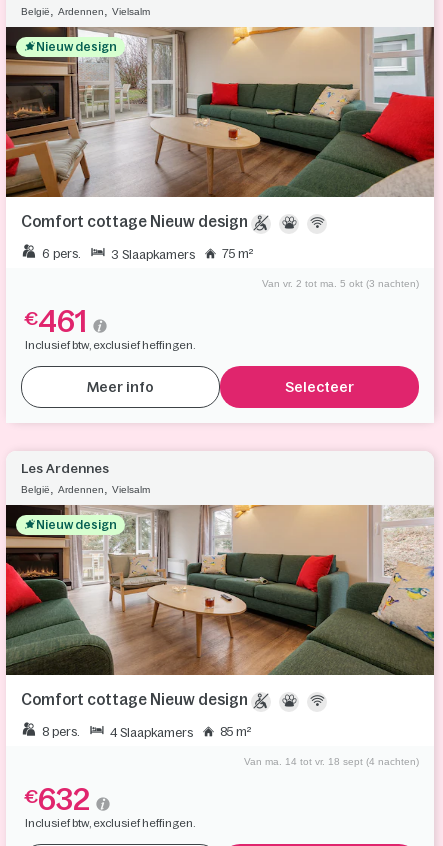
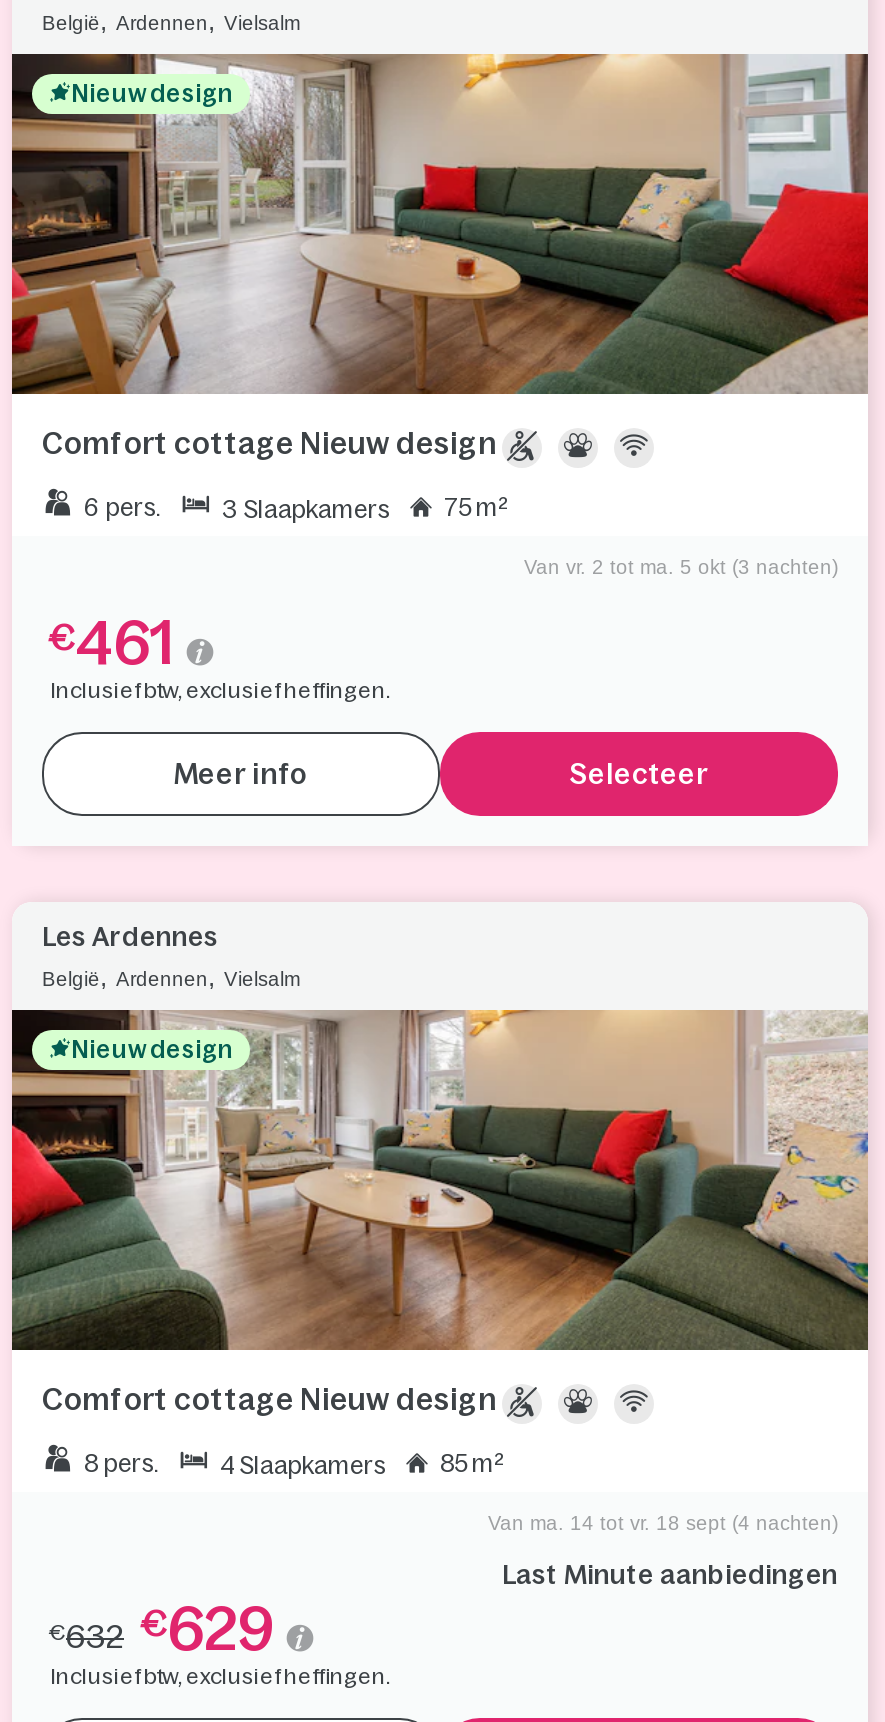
+ Last Minute aanbiedingen

- €632
+ €632 €629
